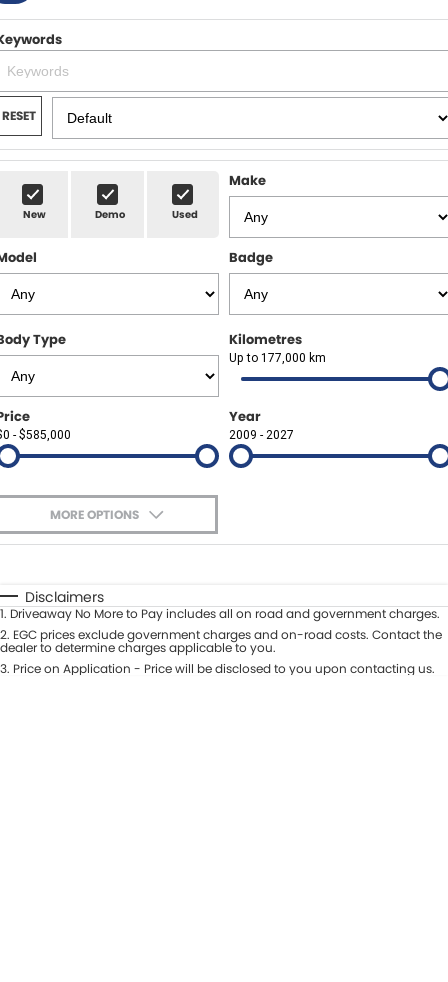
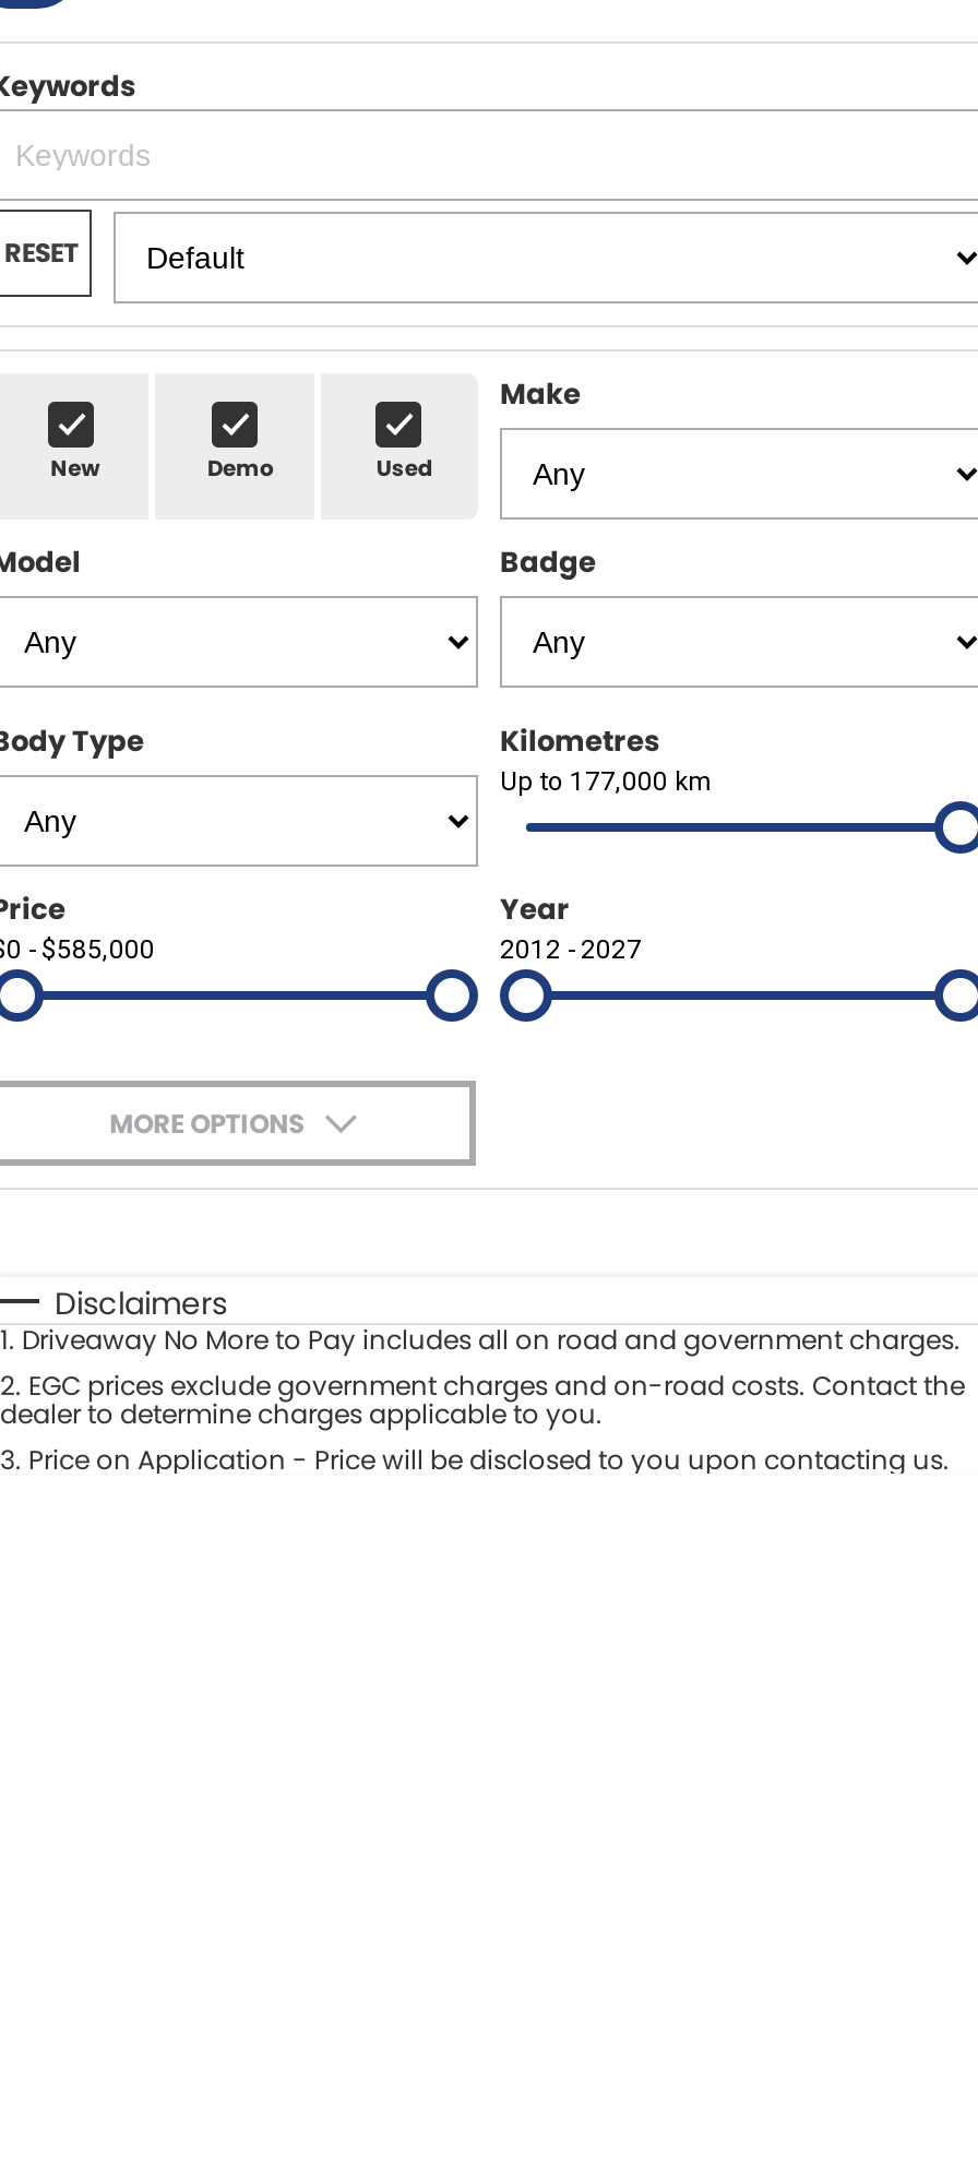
- 2009 - 2027
+ 2012 - 2027
